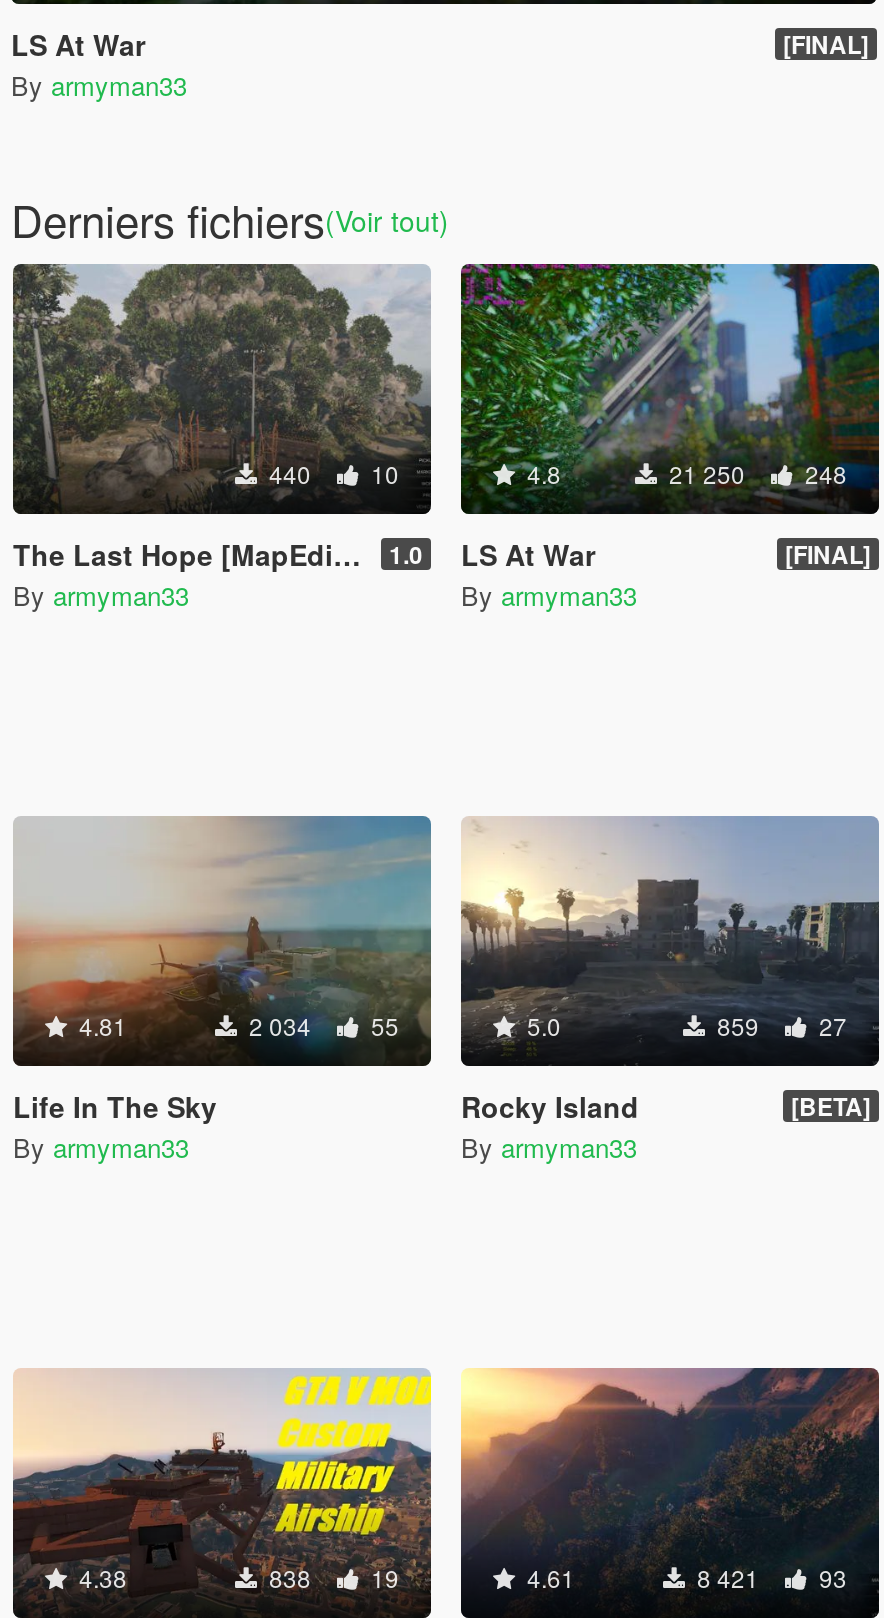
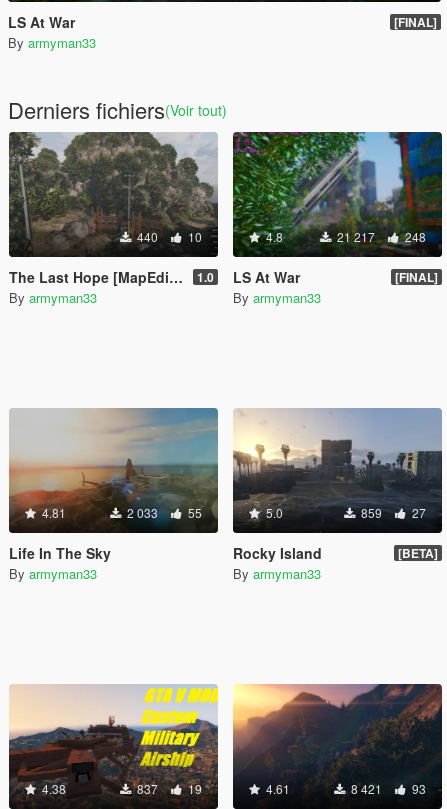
- 21 250 248
+ 21 217 248

- 2 034 55
+ 2 033 55

- 838 19
+ 837 19
